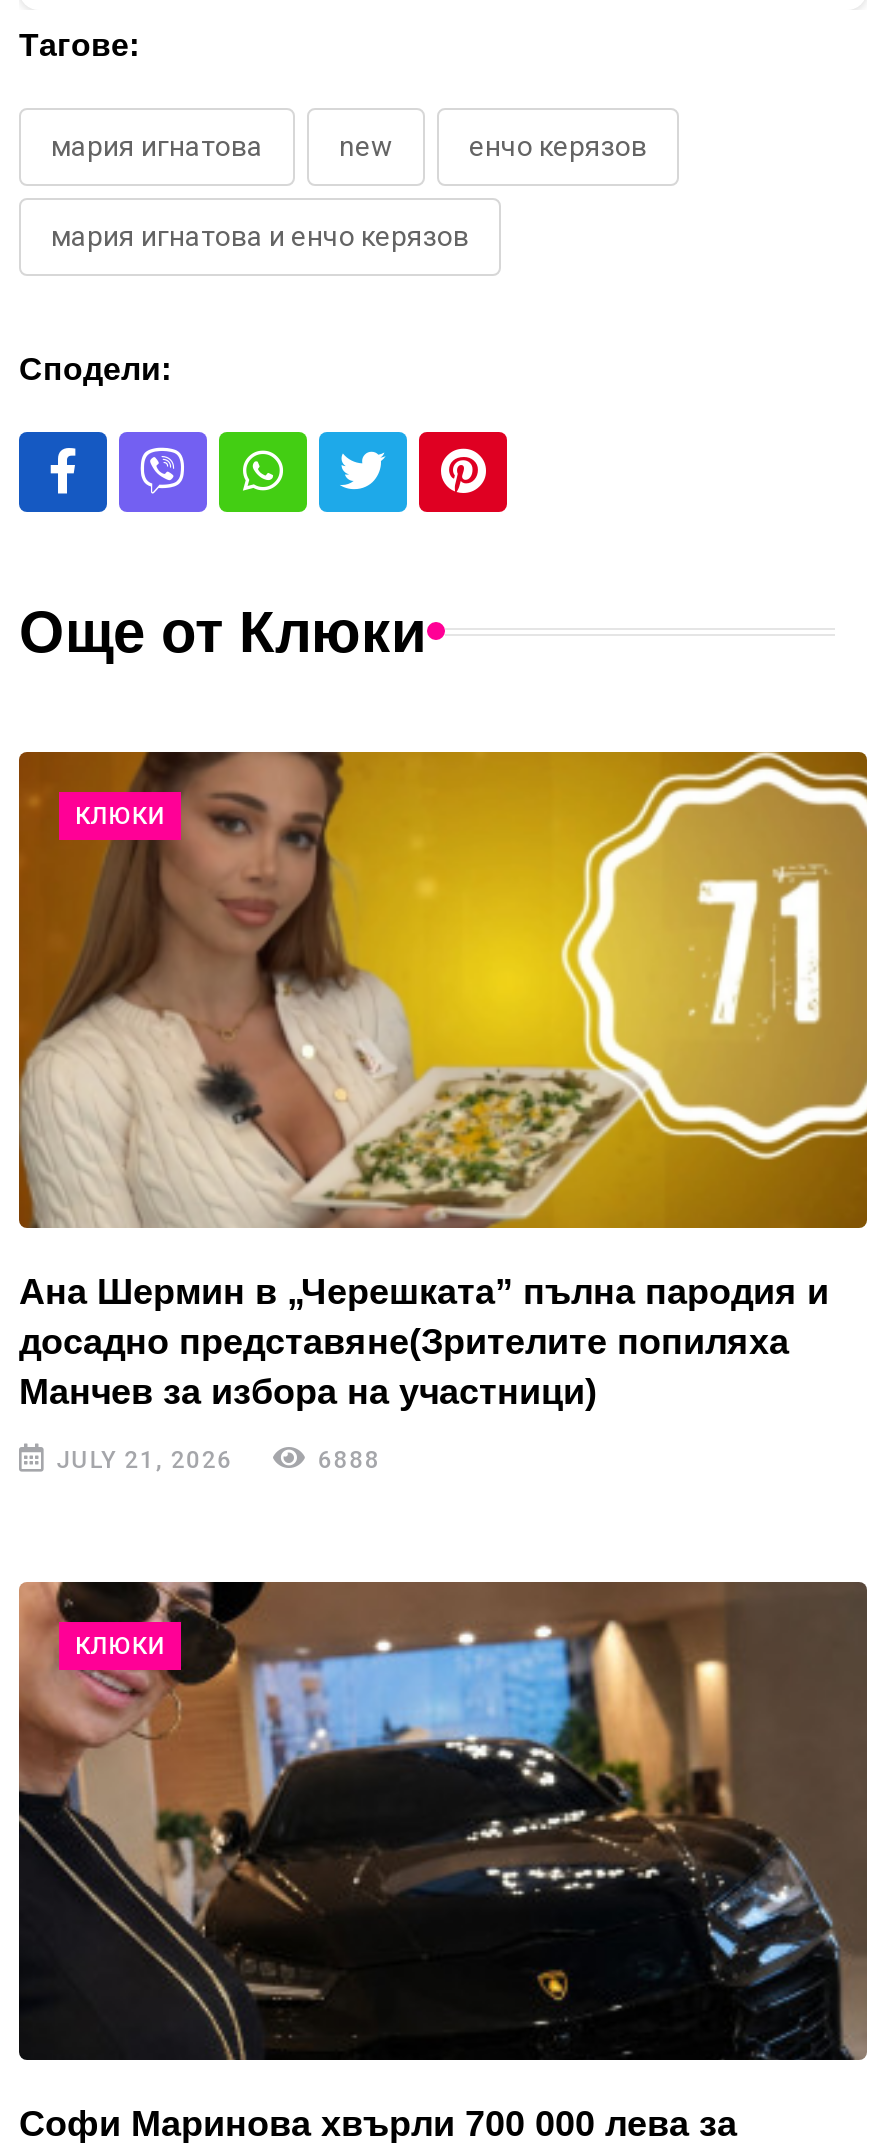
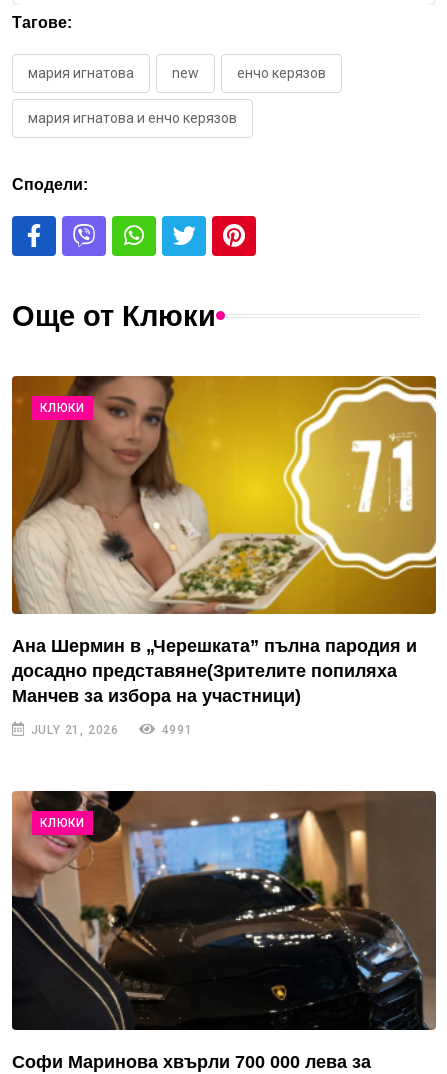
- 6888
+ 4991
